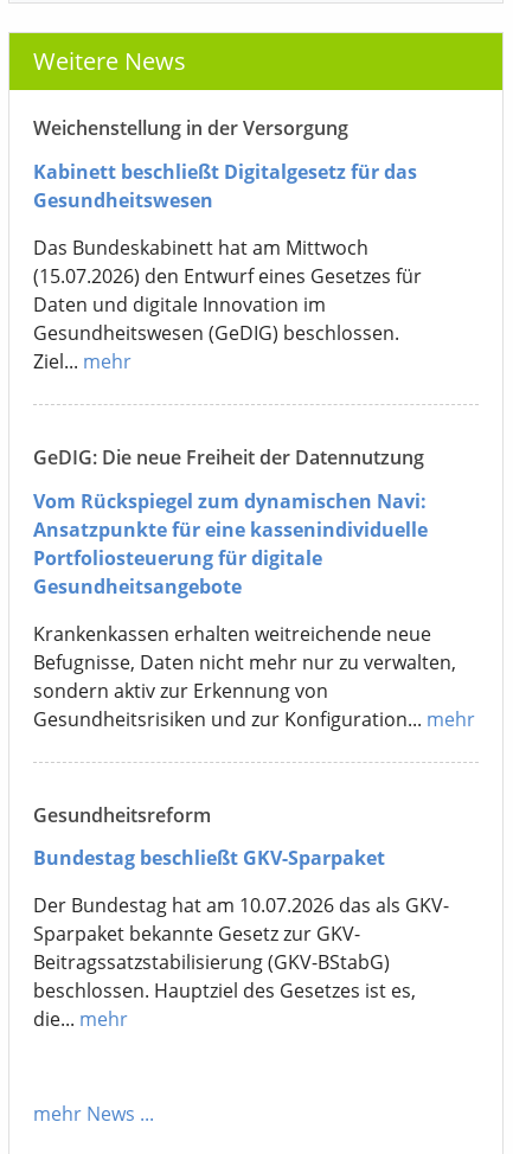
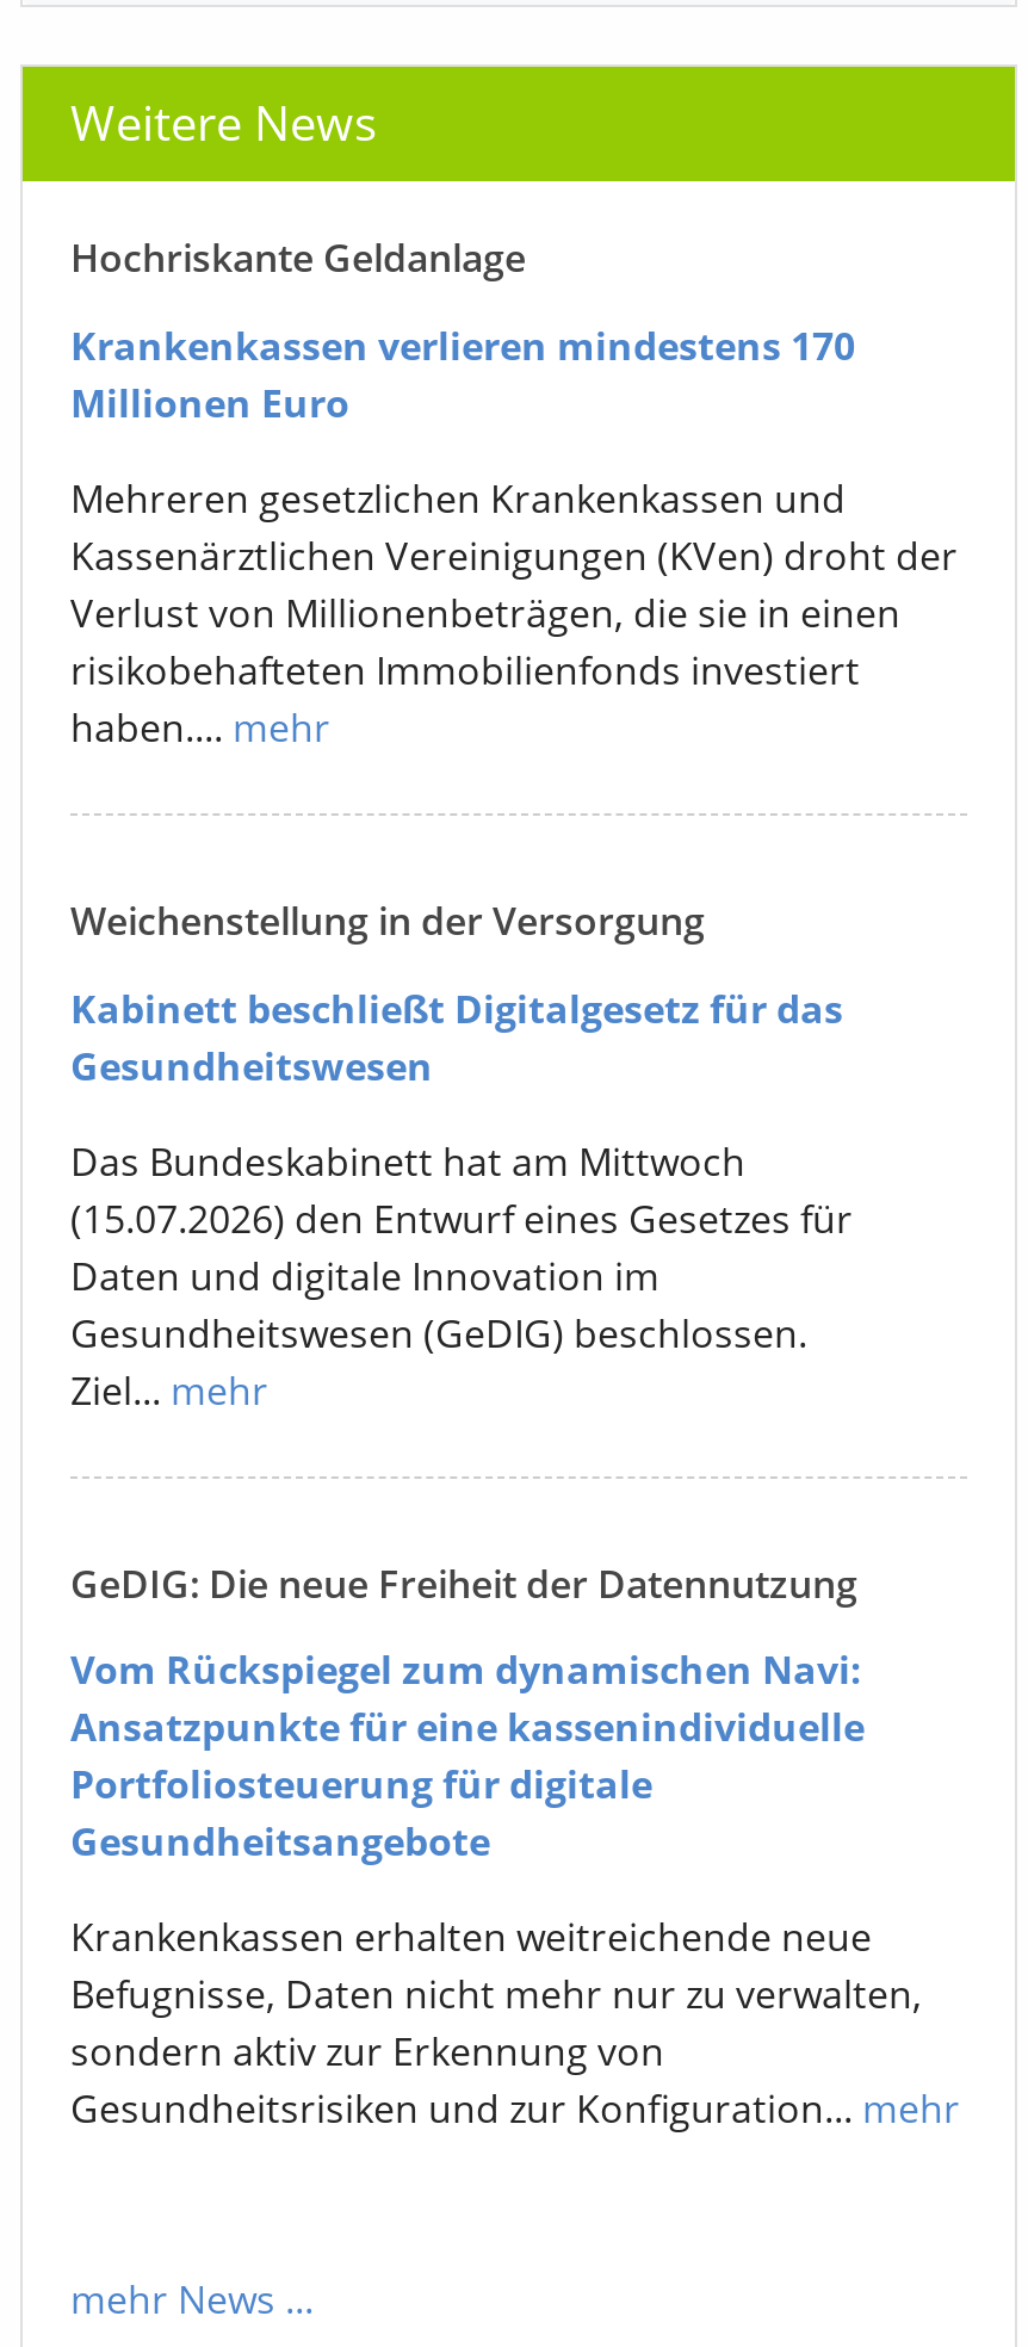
+ Hochriskante Geldanlage
+ Krankenkassen verlieren mindestens 170
+ Millionen Euro
+ Mehreren gesetzlichen Krankenkassen und
+ Kassenärztlichen Vereinigungen (KVen) droht der
+ Verlust von Millionenbeträgen, die sie in einen
+ risikobehafteten Immobilienfonds investiert
+ haben.... mehr

moved down: Weichenstellung in der Versorgung | Kabinett beschließt Digitalgesetz für das | Gesundheitswesen | ... | sondern aktiv zur Erkennung von | Gesundheitsrisiken und zur Konfiguration... mehr

- Gesundheitsreform
- Bundestag beschließt GKV-Sparpaket
- Der Bundestag hat am 10.07.2026 das als GKV-
- Sparpaket bekannte Gesetz zur GKV-
- Beitragssatzstabilisierung (GKV-BStabG)
- beschlossen. Hauptziel des Gesetzes ist es,
- die... mehr
